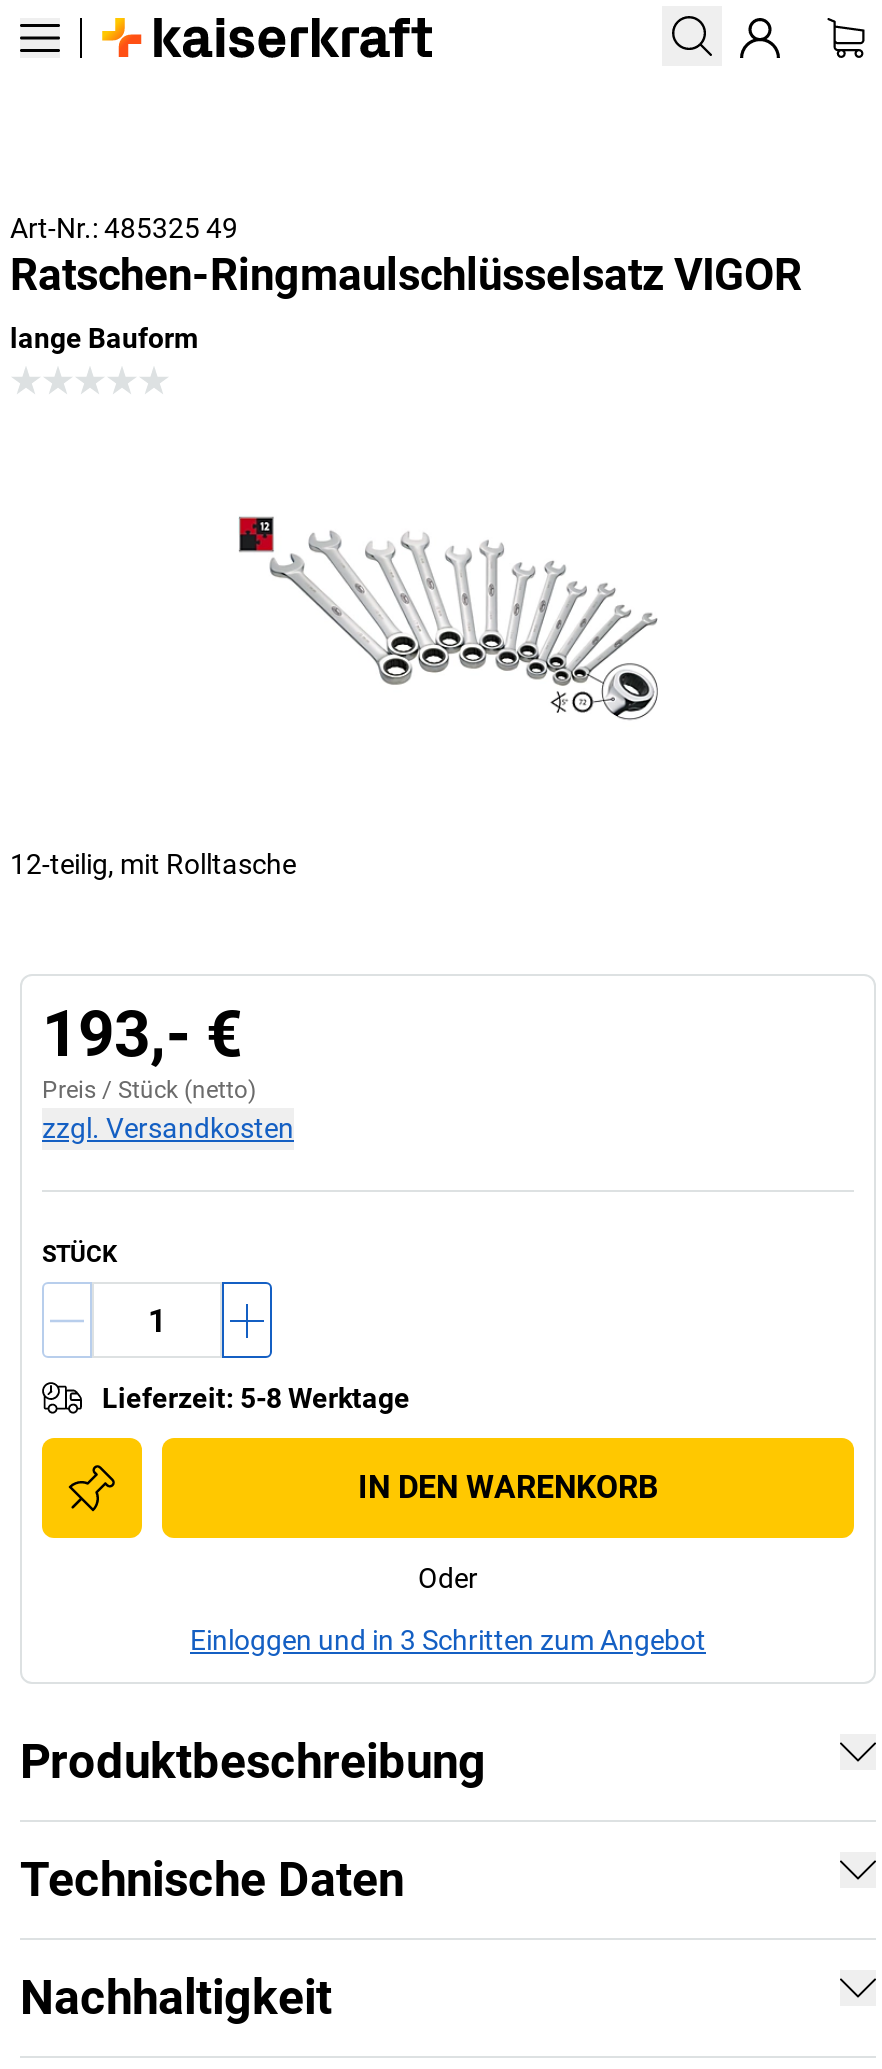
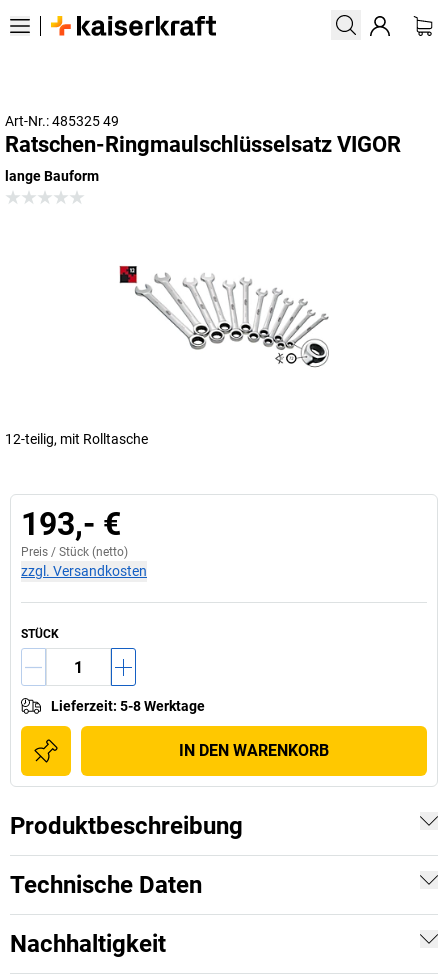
- Oder
- Einloggen und in 3 Schritten zum Angebot
